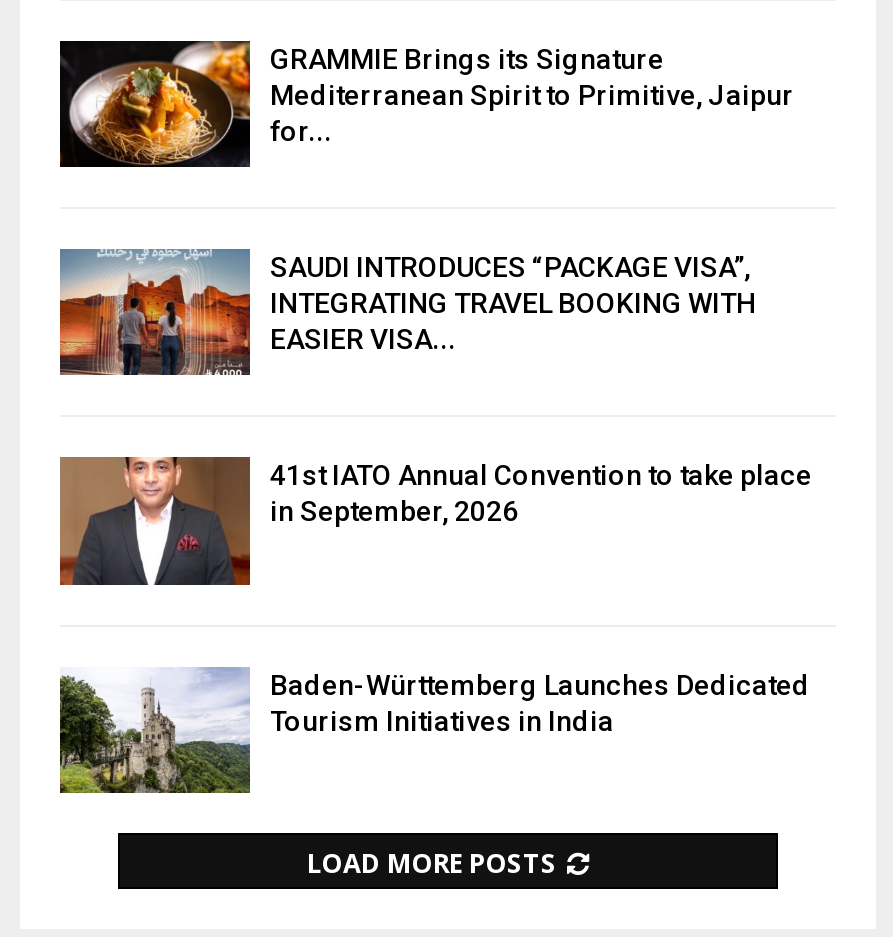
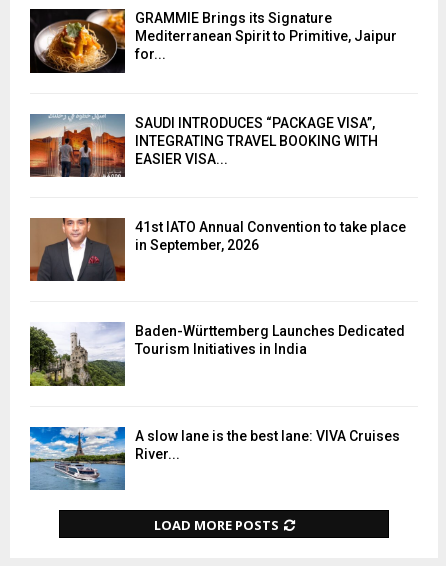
+ [image]
+ A slow lane is the best lane: VIVA Cruises
+ River...
